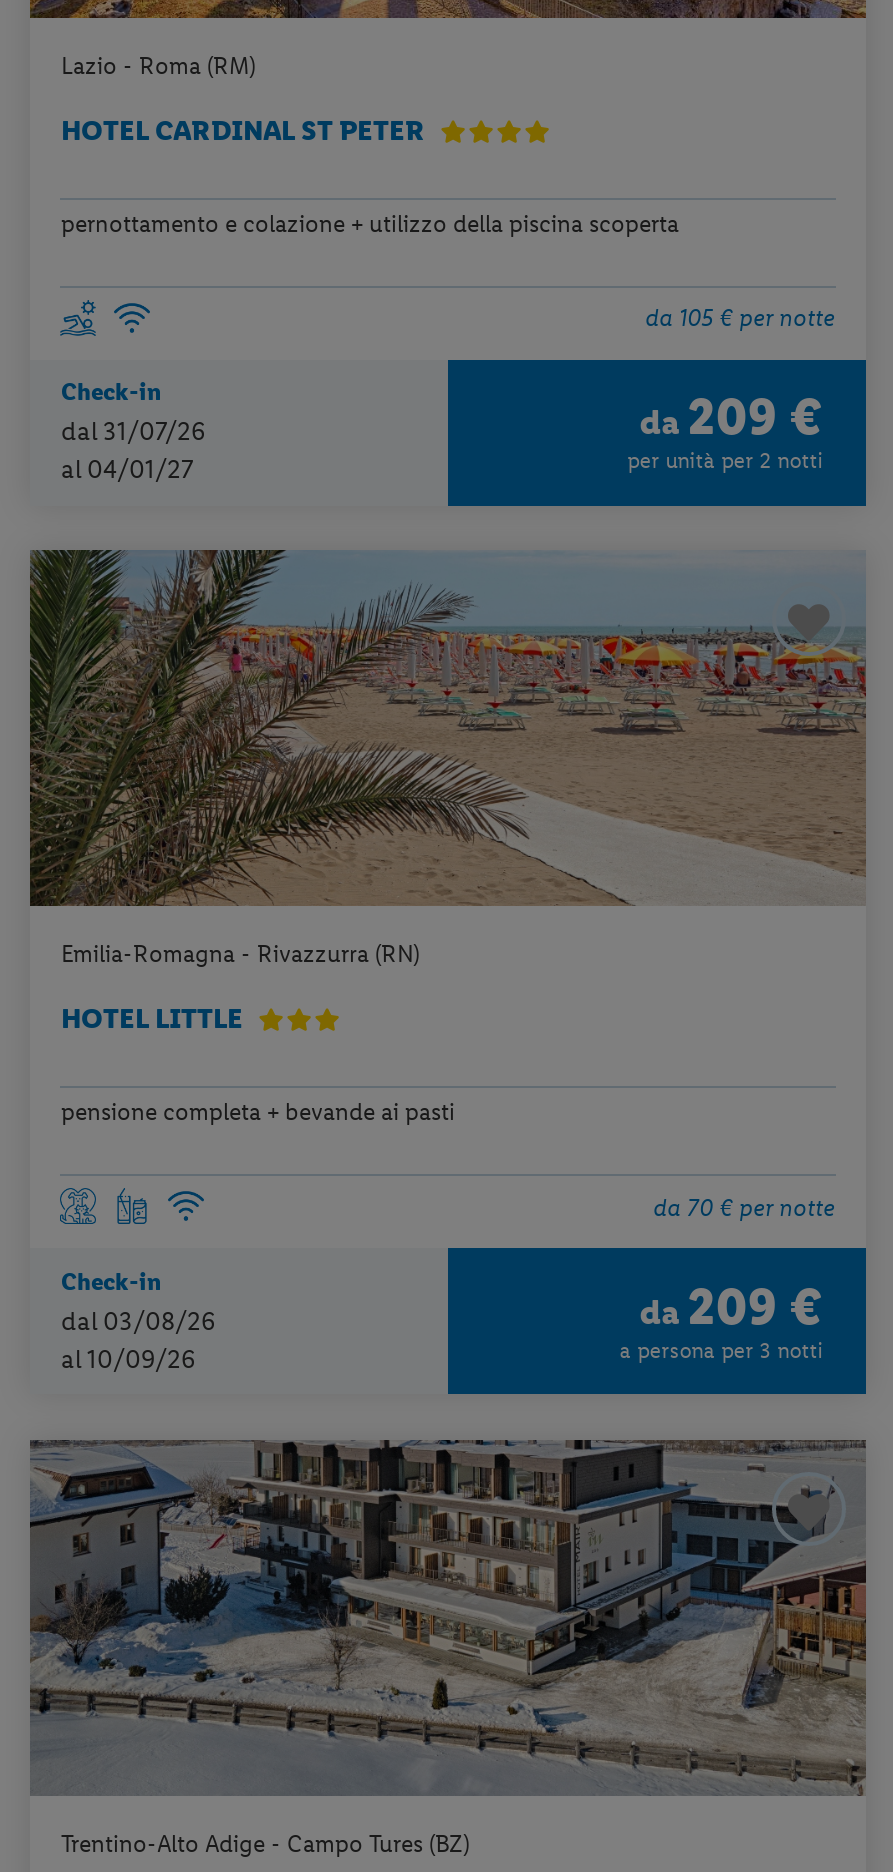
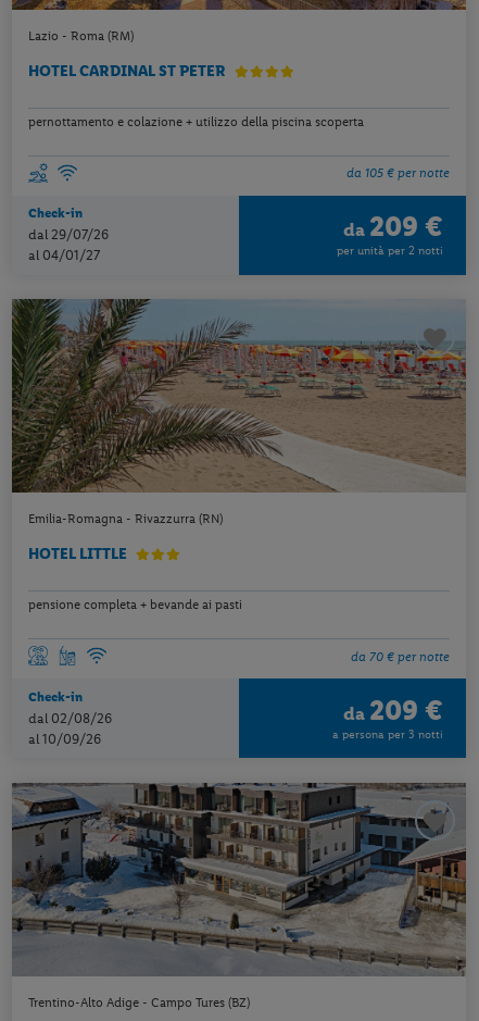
- dal 31/07/26
+ dal 29/07/26

- dal 03/08/26
+ dal 02/08/26
